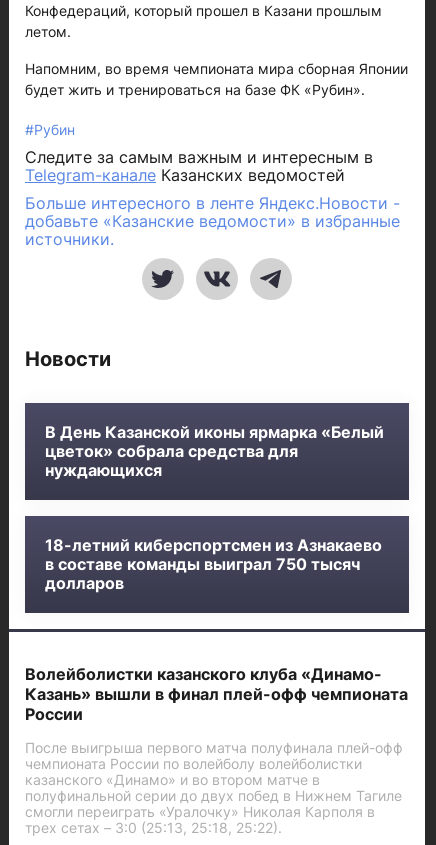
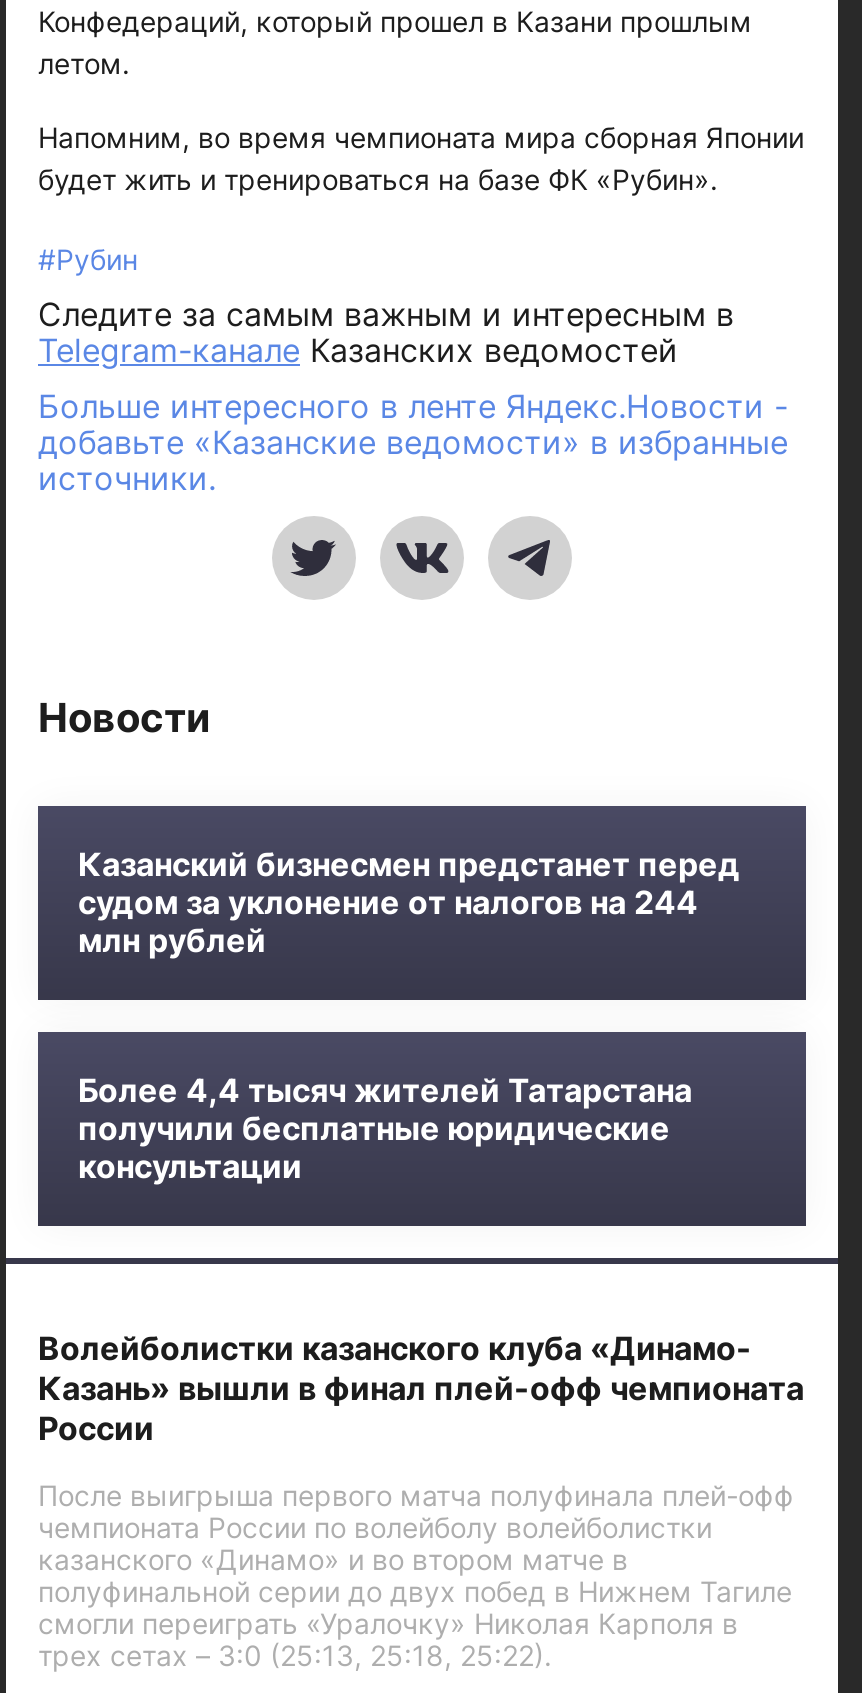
- В День Казанской иконы ярмарка «Белый
- цветок» собрала средства для
- нуждающихся
+ Казанский бизнесмен предстанет перед
+ судом за уклонение от налогов на 244
+ млн рублей

- 18-летний киберспортсмен из Азнакаево
- в составе команды выиграл 750 тысяч
- долларов
+ Более 4,4 тысяч жителей Татарстана
+ получили бесплатные юридические
+ консультации
